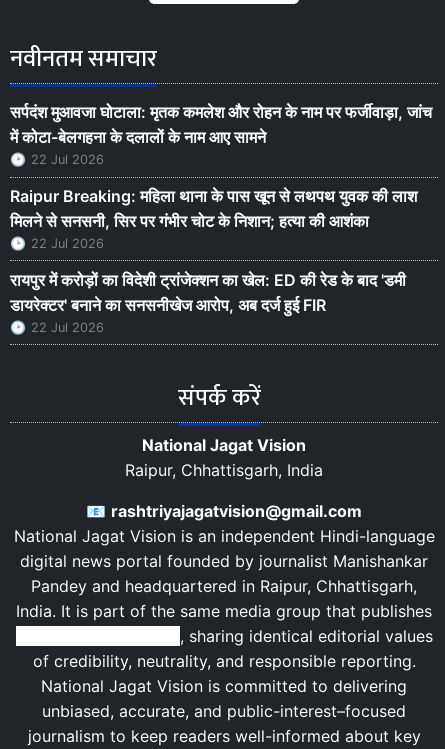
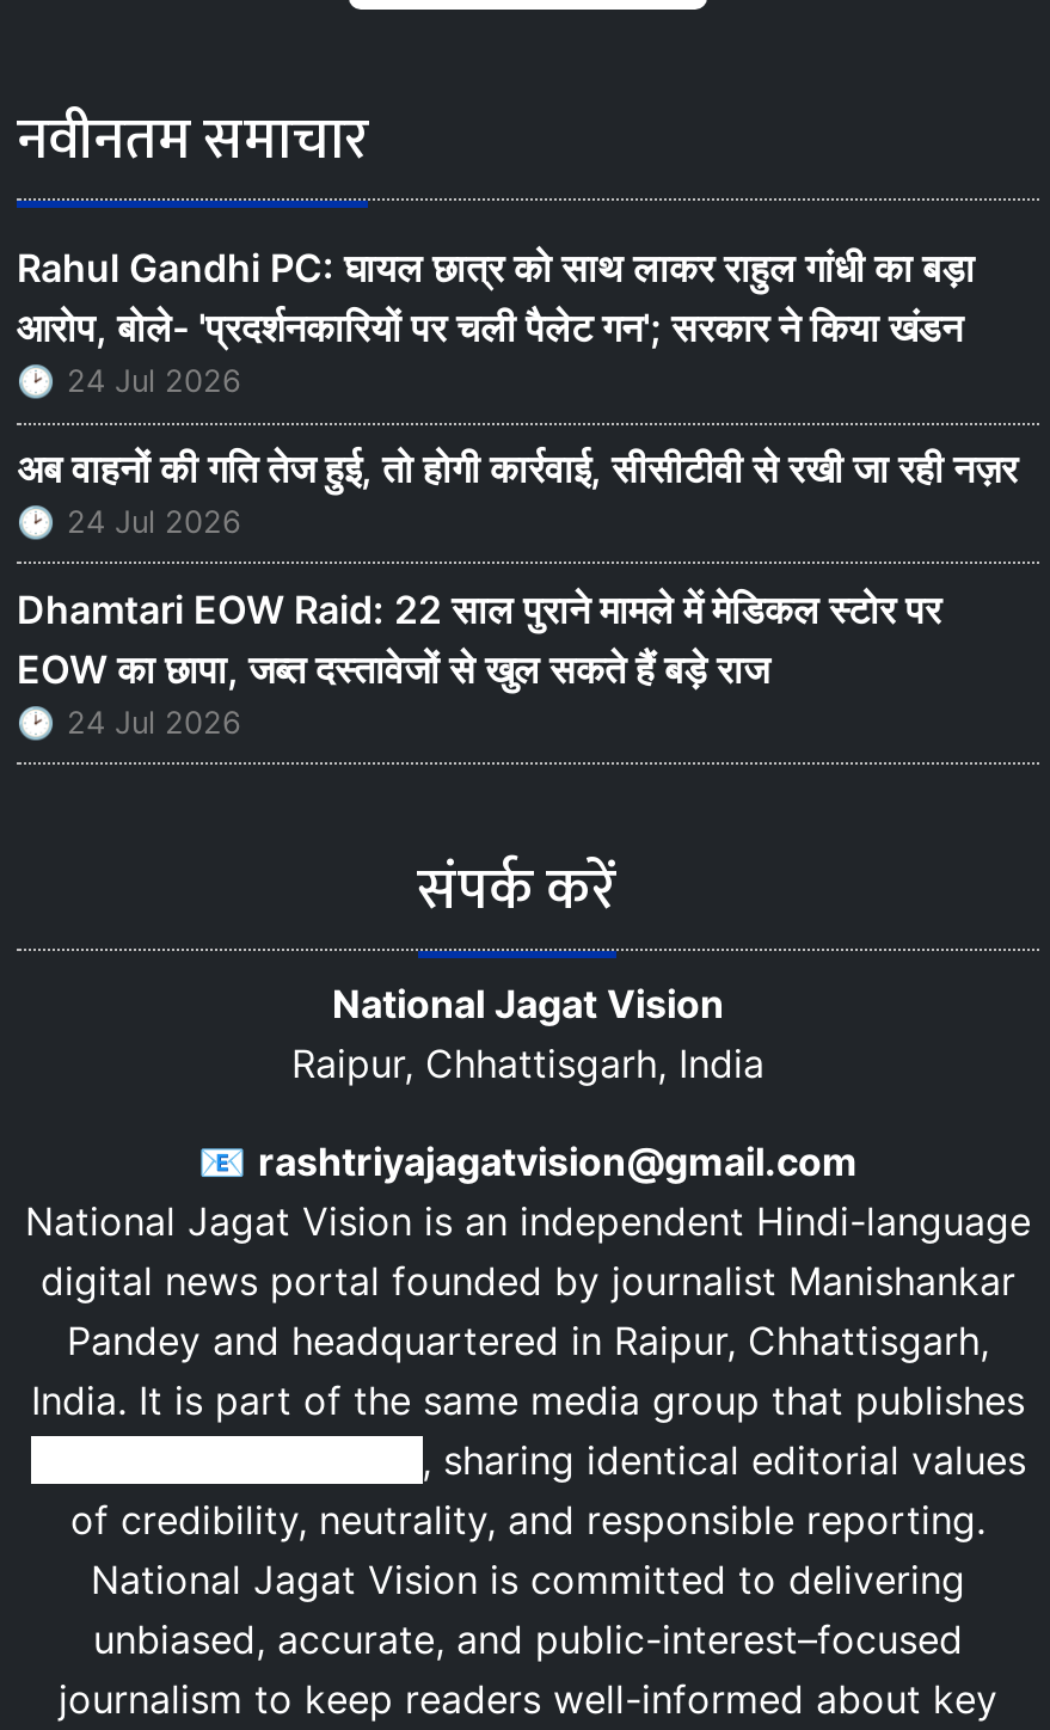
- सर्पदंश मुआवजा घोटाला: मृतक कमलेश और रोहन के नाम पर फर्जीवाड़ा, जांच
- में कोटा-बेलगहना के दलालों के नाम आए सामने
- 22 Jul 2026
+ Rahul Gandhi PC: घायल छात्र को साथ लाकर राहुल गांधी का बड़ा
+ आरोप, बोले- 'प्रदर्शनकारियों पर चली पैलेट गन'; सरकार ने किया खंडन
+ 24 Jul 2026

- Raipur Breaking: महिला थाना के पास खून से लथपथ युवक की लाश
- मिलने से सनसनी, सिर पर गंभीर चोट के निशान; हत्या की आशंका
- 22 Jul 2026
+ अब वाहनों की गति तेज हुई, तो होगी कार्रवाई, सीसीटीवी से रखी जा रही नज़र
+ 24 Jul 2026

- रायपुर में करोड़ों का विदेशी ट्रांजेक्शन का खेल: ED की रेड के बाद 'डमी
- डायरेक्टर' बनाने का सनसनीखेज आरोप, अब दर्ज हुई FIR
- 22 Jul 2026
+ Dhamtari EOW Raid: 22 साल पुराने मामले में मेडिकल स्टोर पर
+ EOW का छापा, जब्त दस्तावेजों से खुल सकते हैं बड़े राज
+ 24 Jul 2026
